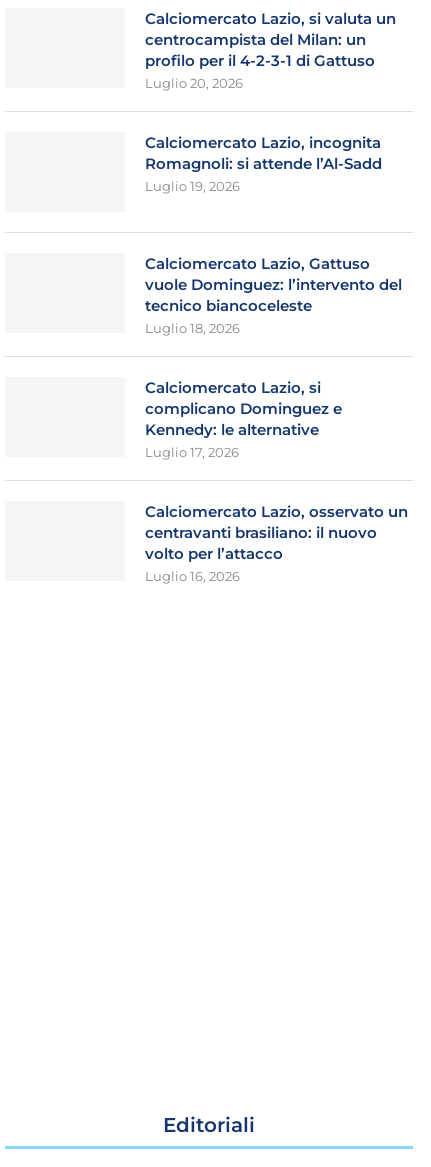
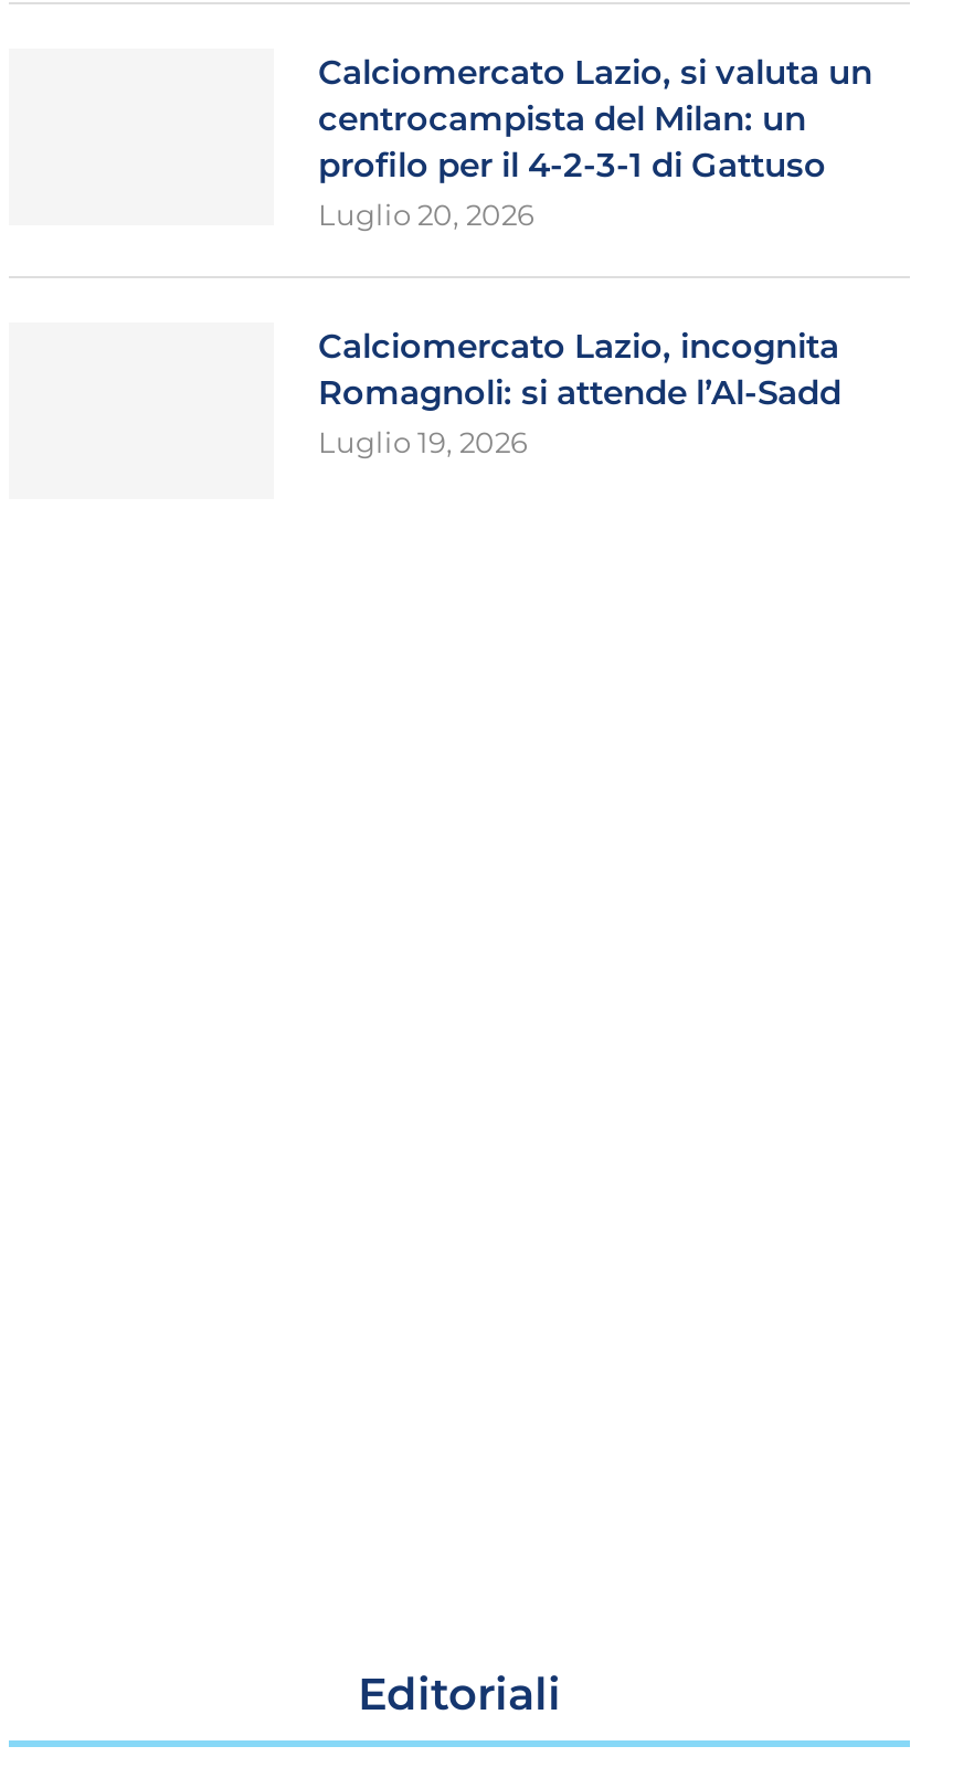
- Calciomercato Lazio, Gattuso
- vuole Dominguez: l’intervento del
- tecnico biancoceleste
- Luglio 18, 2026
- Calciomercato Lazio, si
- complicano Dominguez e
- Kennedy: le alternative
- Luglio 17, 2026
- Calciomercato Lazio, osservato un
- centravanti brasiliano: il nuovo
- volto per l’attacco
- Luglio 16, 2026
